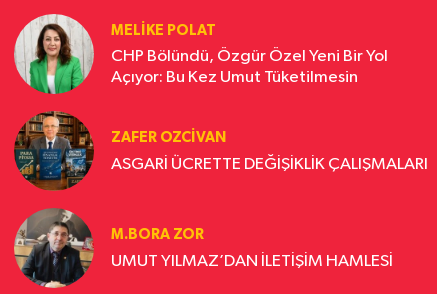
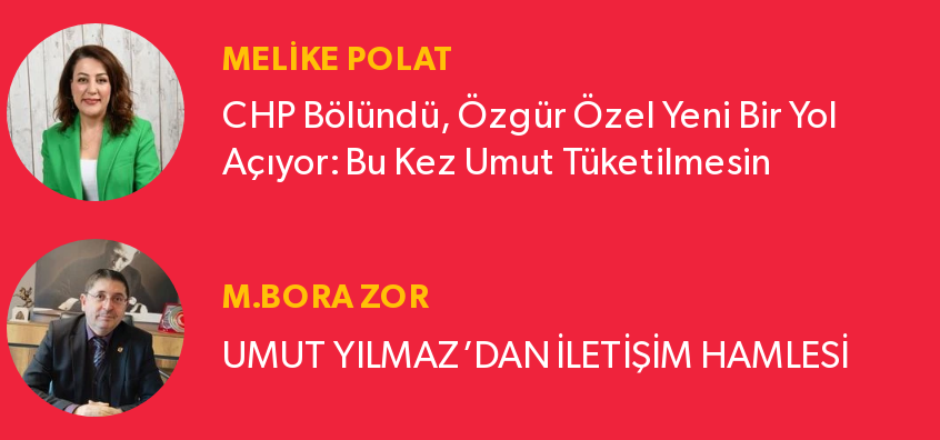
- [image]
- ZAFER OZCIVAN
- ASGARİ ÜCRETTE DEĞİŞİKLİK ÇALIŞMALARI
